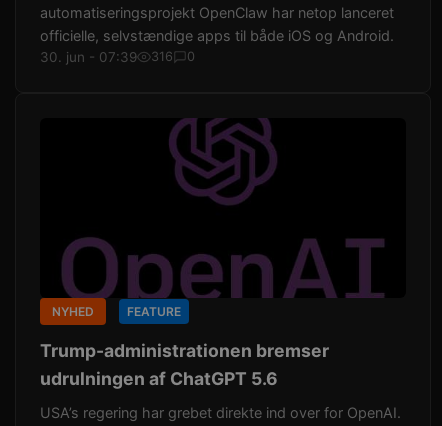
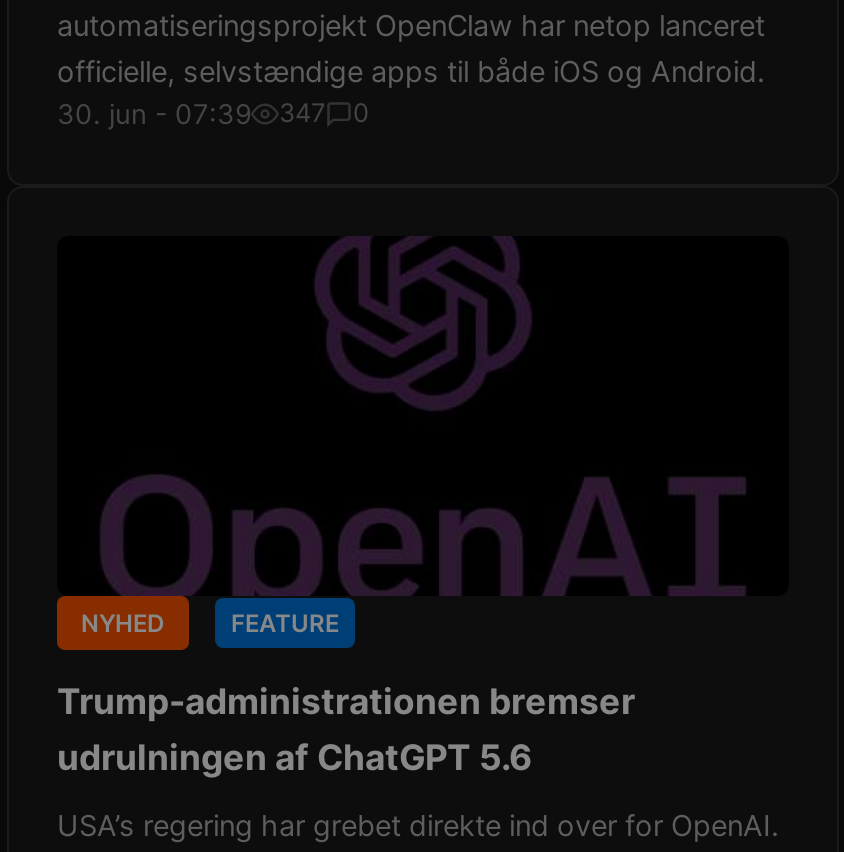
- 30. jun - 07:39 316 0
+ 30. jun - 07:39 347 0
